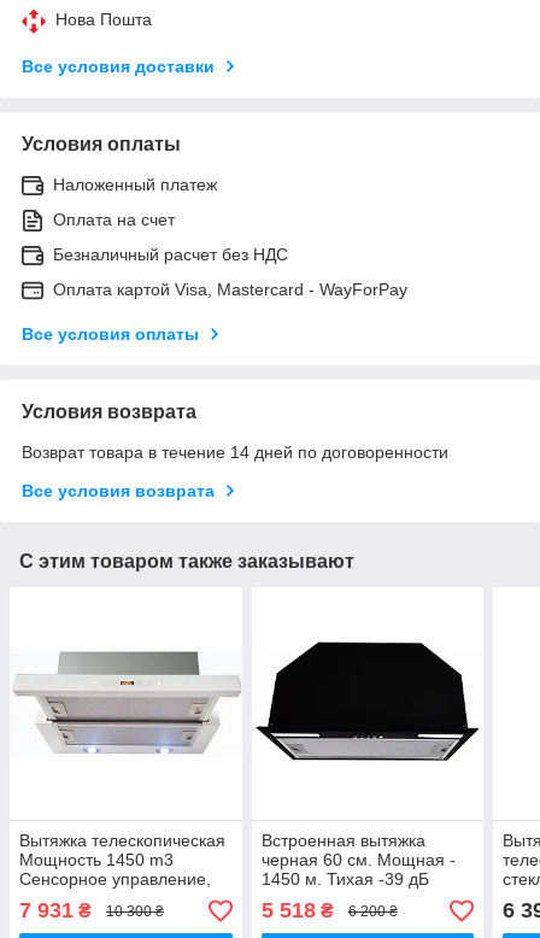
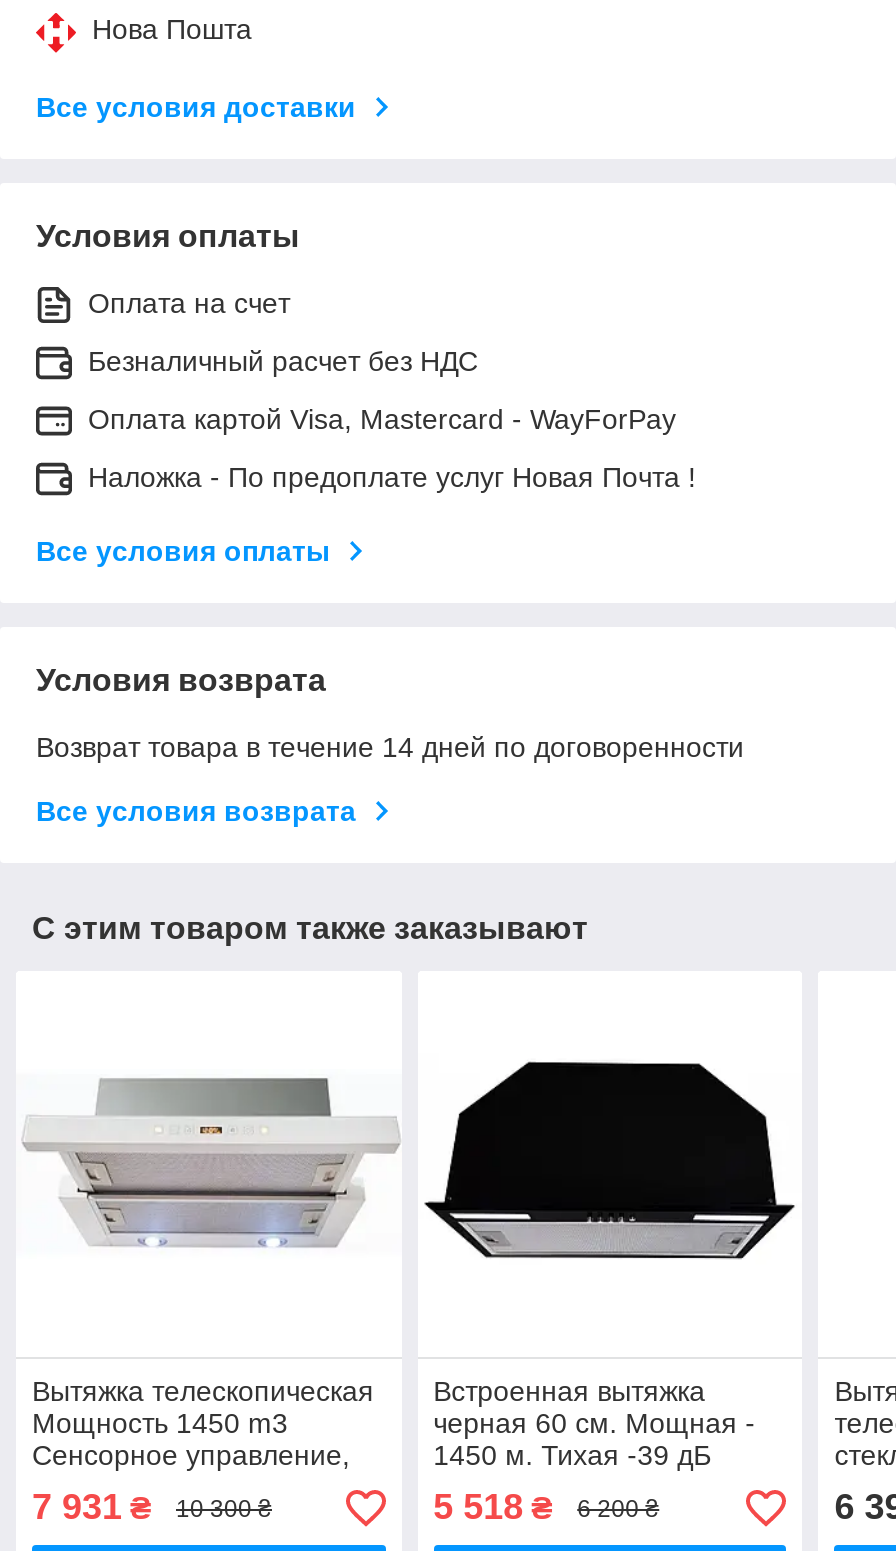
- Наложенный платеж

moved up: Оплата на счет | Безналичный расчет без НДС | Оплата картой Visa, Mastercard - WayForPay

+ Наложка - По предоплате услуг Новая Почта !
